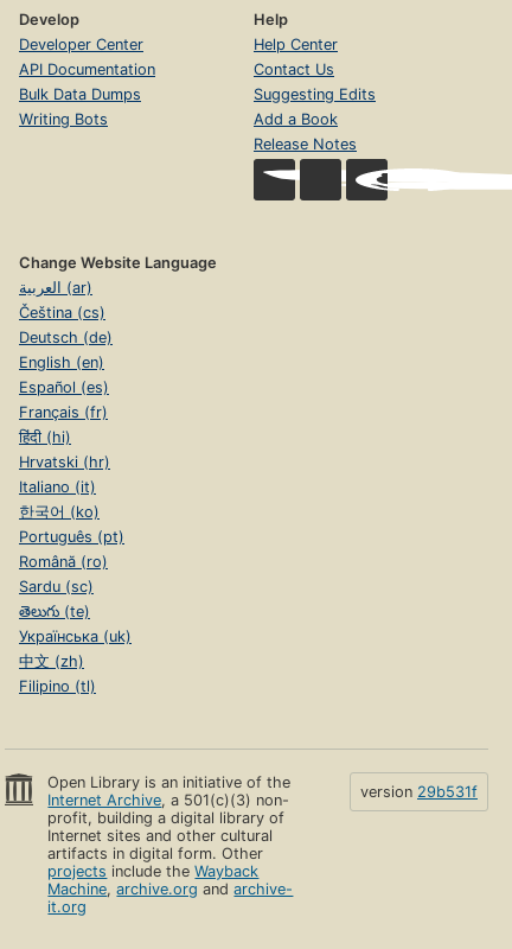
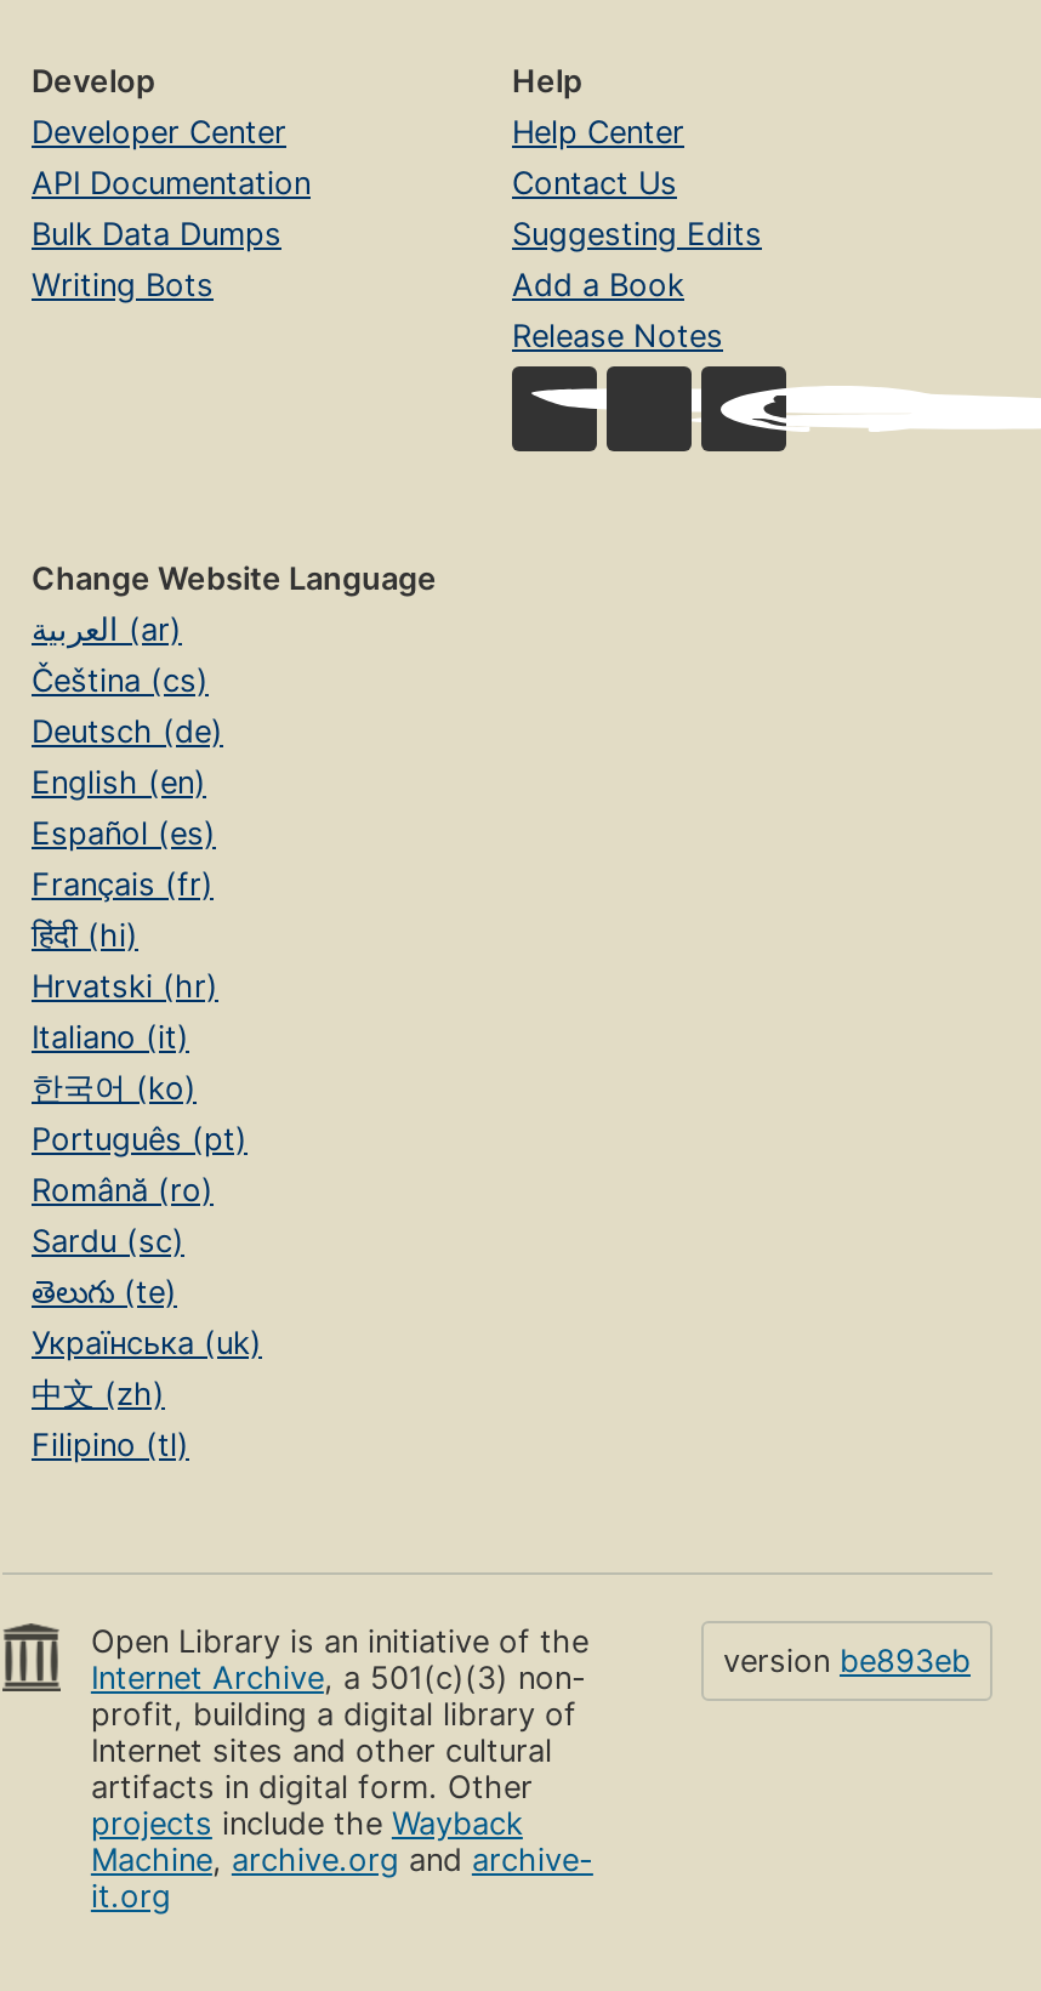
- version 29b531f
+ version be893eb
